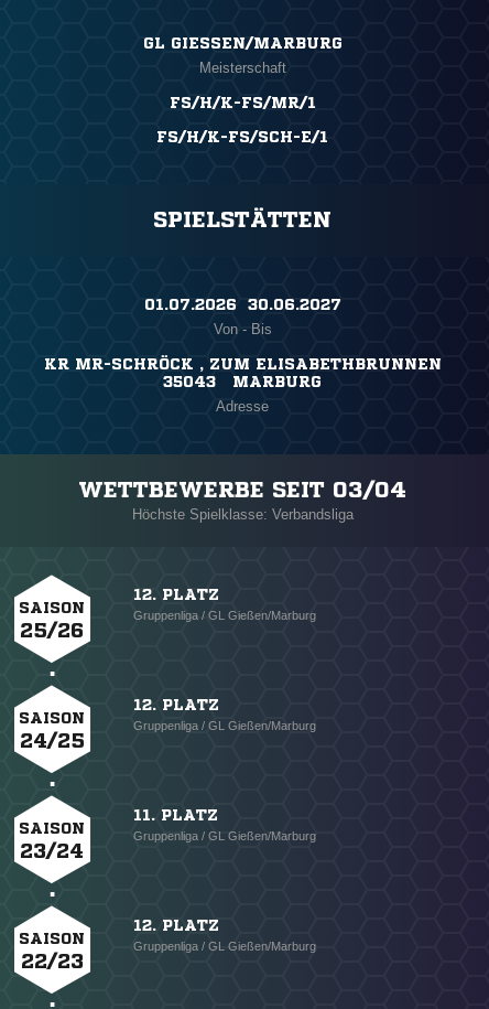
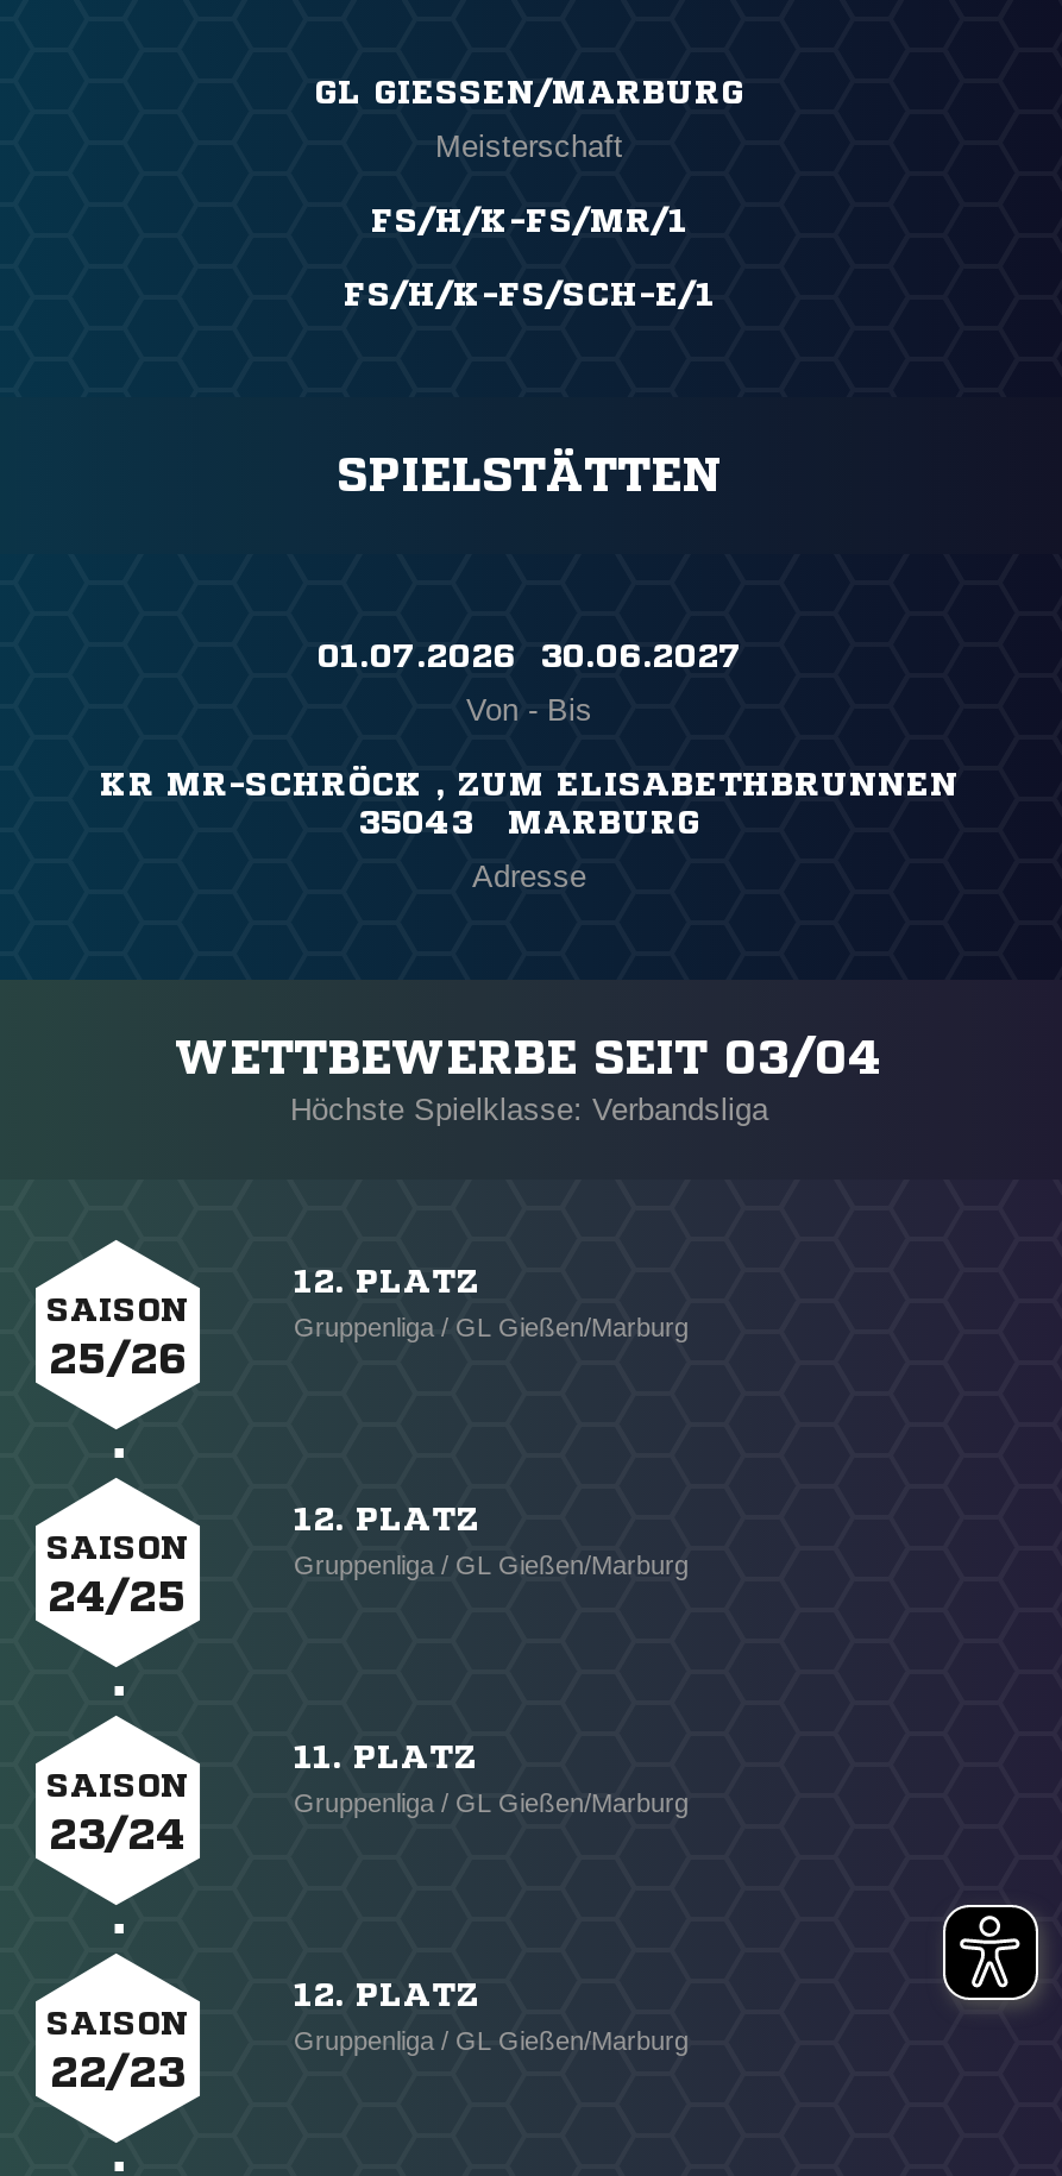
+ [image]
